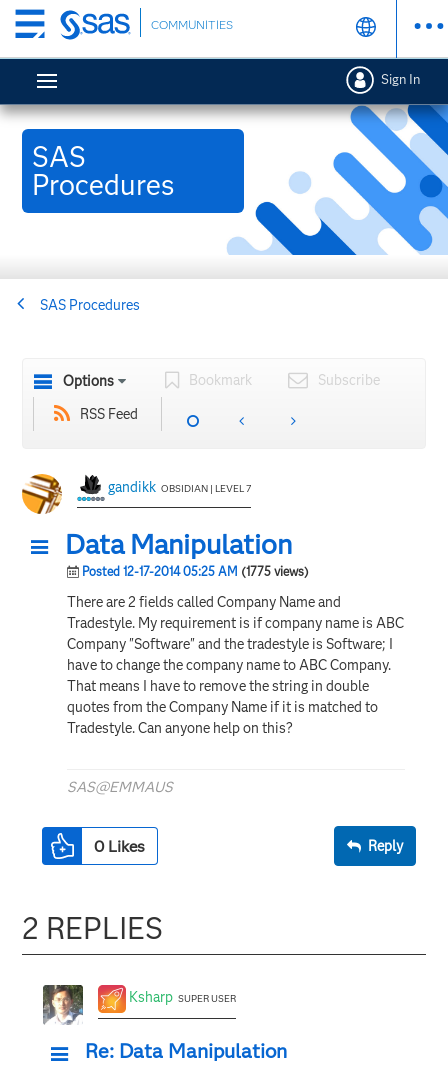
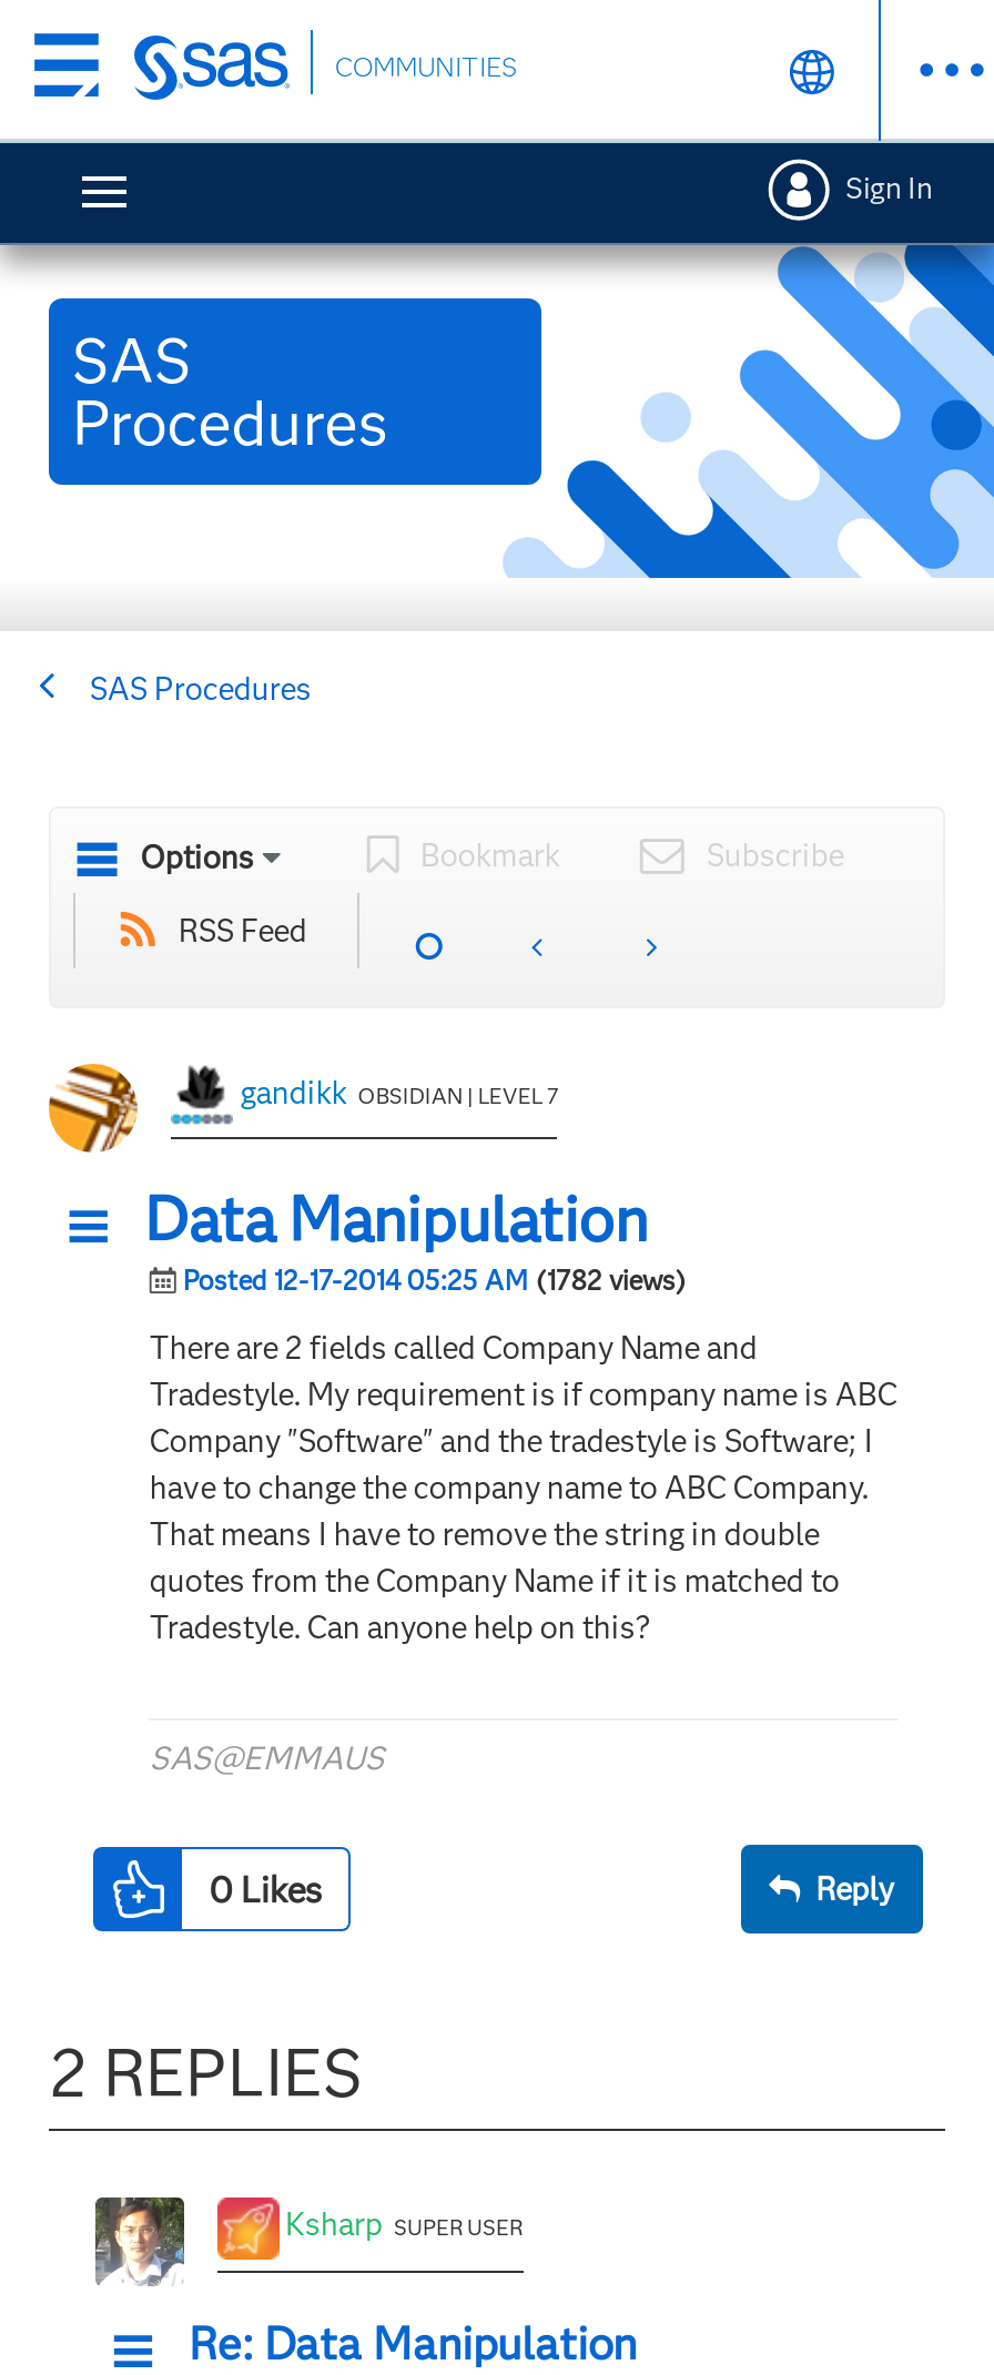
- Posted 12-17-2014 05:25 AM (1775 views)
+ Posted 12-17-2014 05:25 AM (1782 views)
